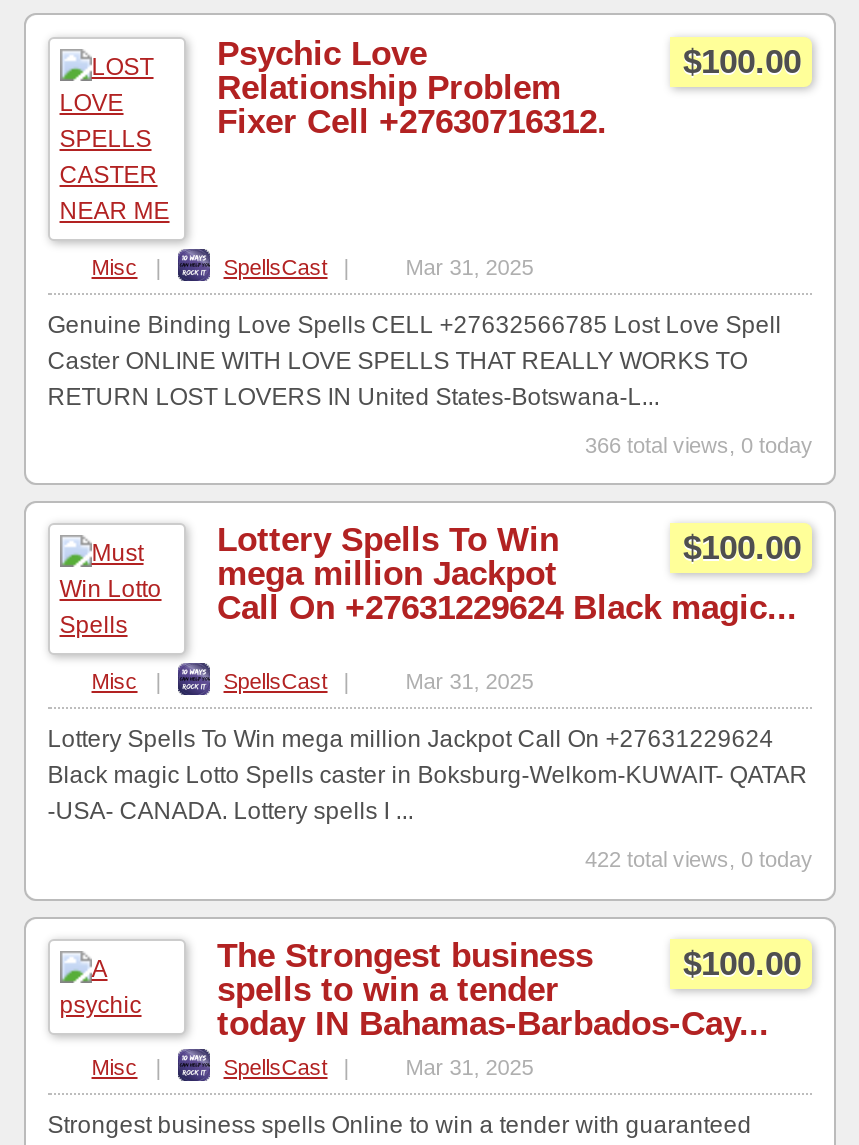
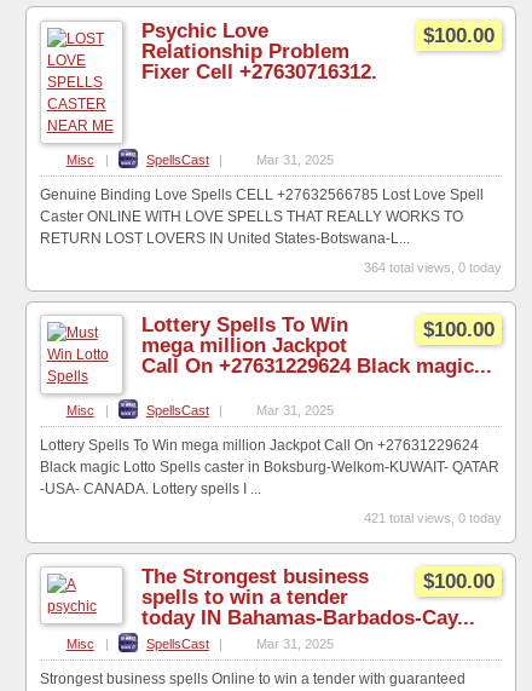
- 366 total views, 0 today
+ 364 total views, 0 today

- 422 total views, 0 today
+ 421 total views, 0 today
